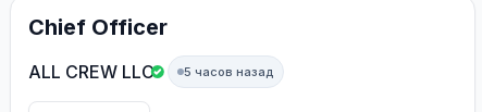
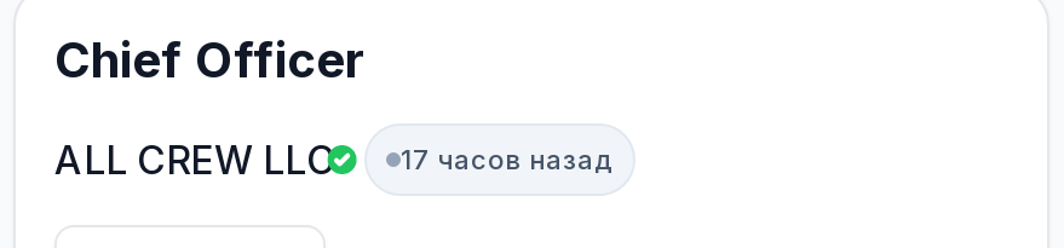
- ALL CREW LLC 5 часов назад
+ ALL CREW LLC 17 часов назад
